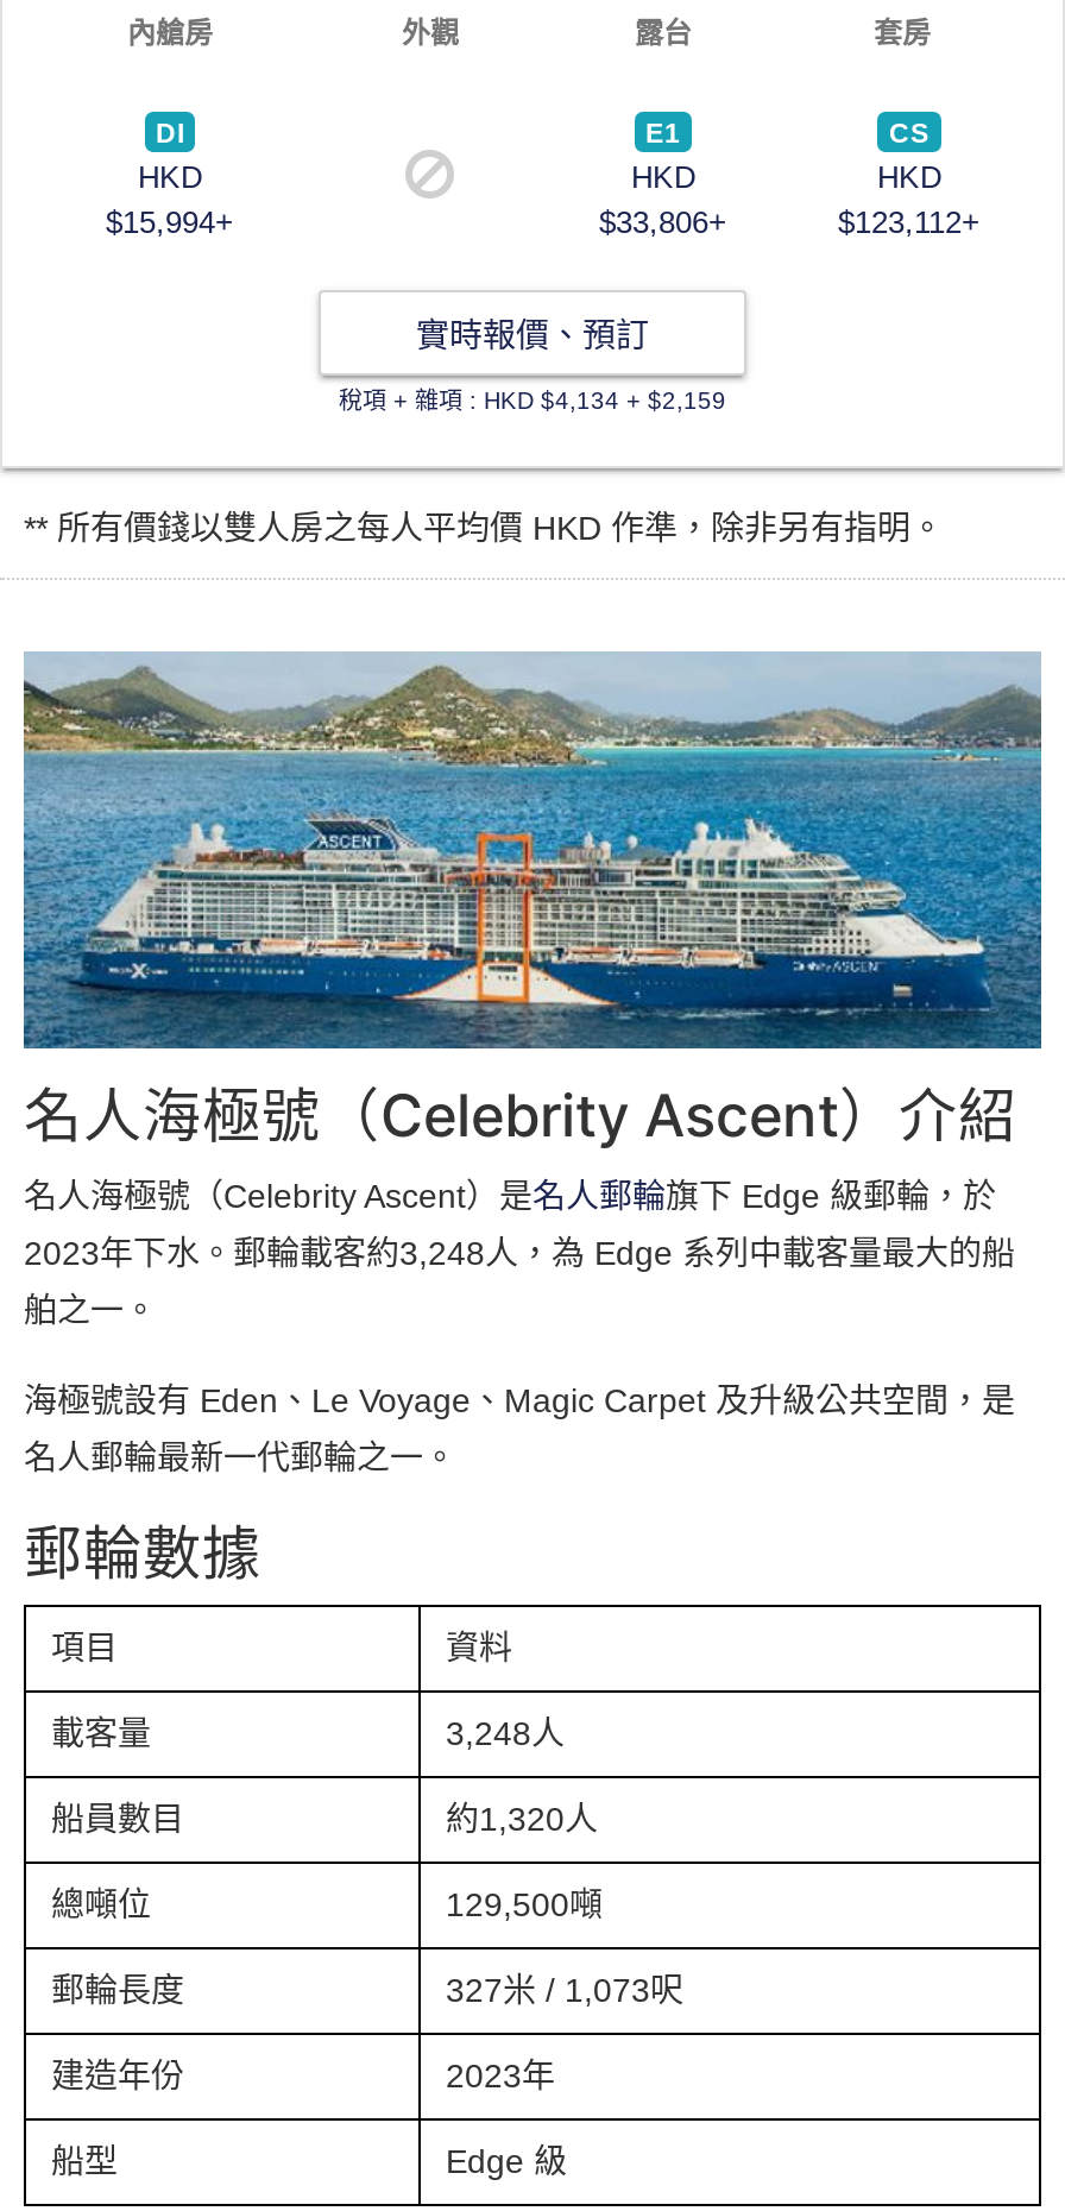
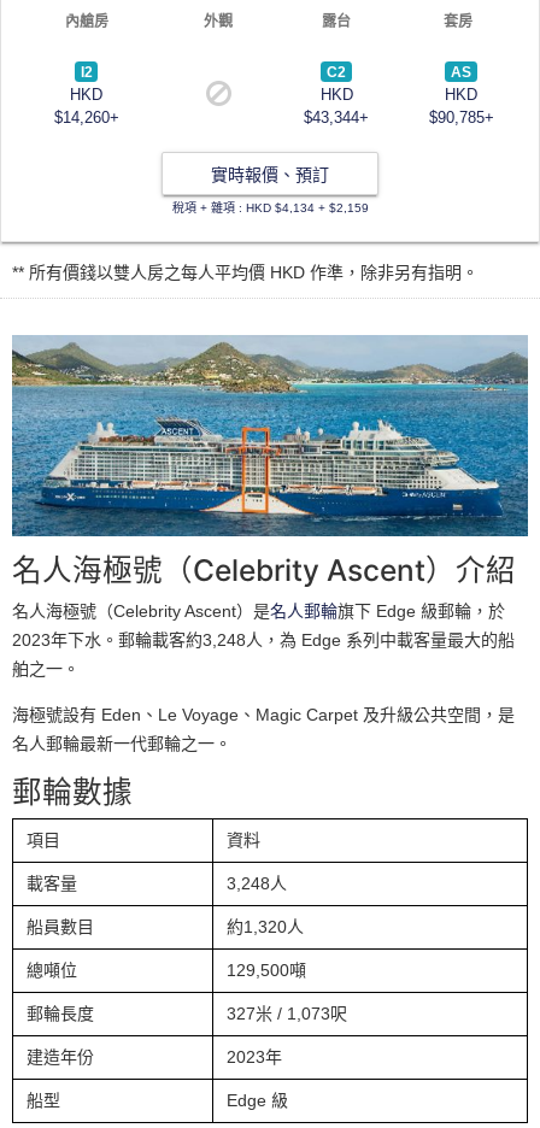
- DI
+ I2

- E1
+ C2

- CS
+ AS

- $15,994+
+ $14,260+

- $33,806+
+ $43,344+

- $123,112+
+ $90,785+
